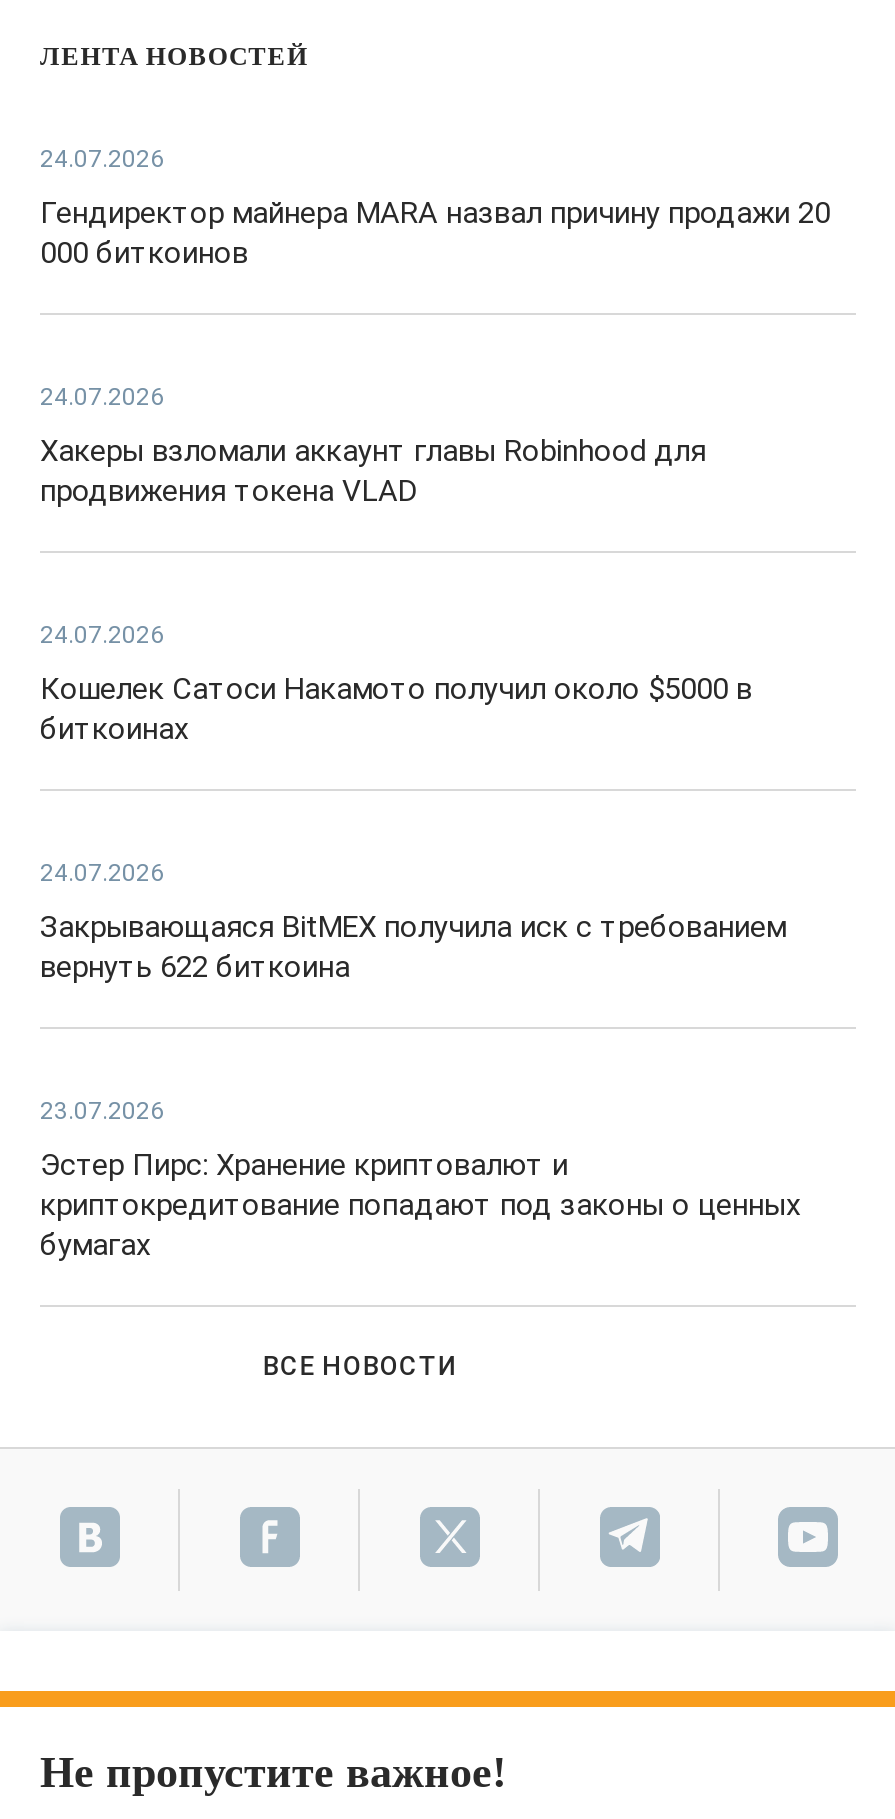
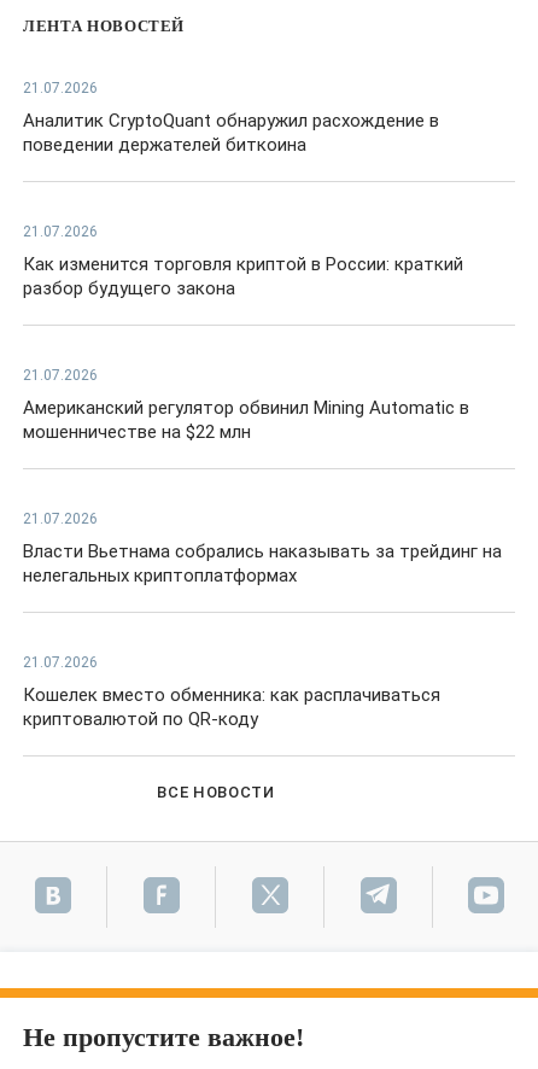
- 24.07.2026
+ 21.07.2026

- Гендиректор майнера MARA назвал причину продажи 20
- 000 биткоинов
+ Аналитик CryptoQuant обнаружил расхождение в
+ поведении держателей биткоина

- 24.07.2026
+ 21.07.2026

- Хакеры взломали аккаунт главы Robinhood для
- продвижения токена VLAD
+ Как изменится торговля криптой в России: краткий
+ разбор будущего закона

- 24.07.2026
+ 21.07.2026

- Кошелек Сатоси Накамото получил около $5000 в
- биткоинах
+ Американский регулятор обвинил Mining Automatic в
+ мошенничестве на $22 млн

- 24.07.2026
+ 21.07.2026

- Закрывающаяся BitMEX получила иск с требованием
- вернуть 622 биткоина
+ Власти Вьетнама собрались наказывать за трейдинг на
+ нелегальных криптоплатформах

- 23.07.2026
+ 21.07.2026

- Эстер Пирс: Хранение криптовалют и
- криптокредитование попадают под законы о ценных
- бумагах
+ Кошелек вместо обменника: как расплачиваться
+ криптовалютой по QR-коду
